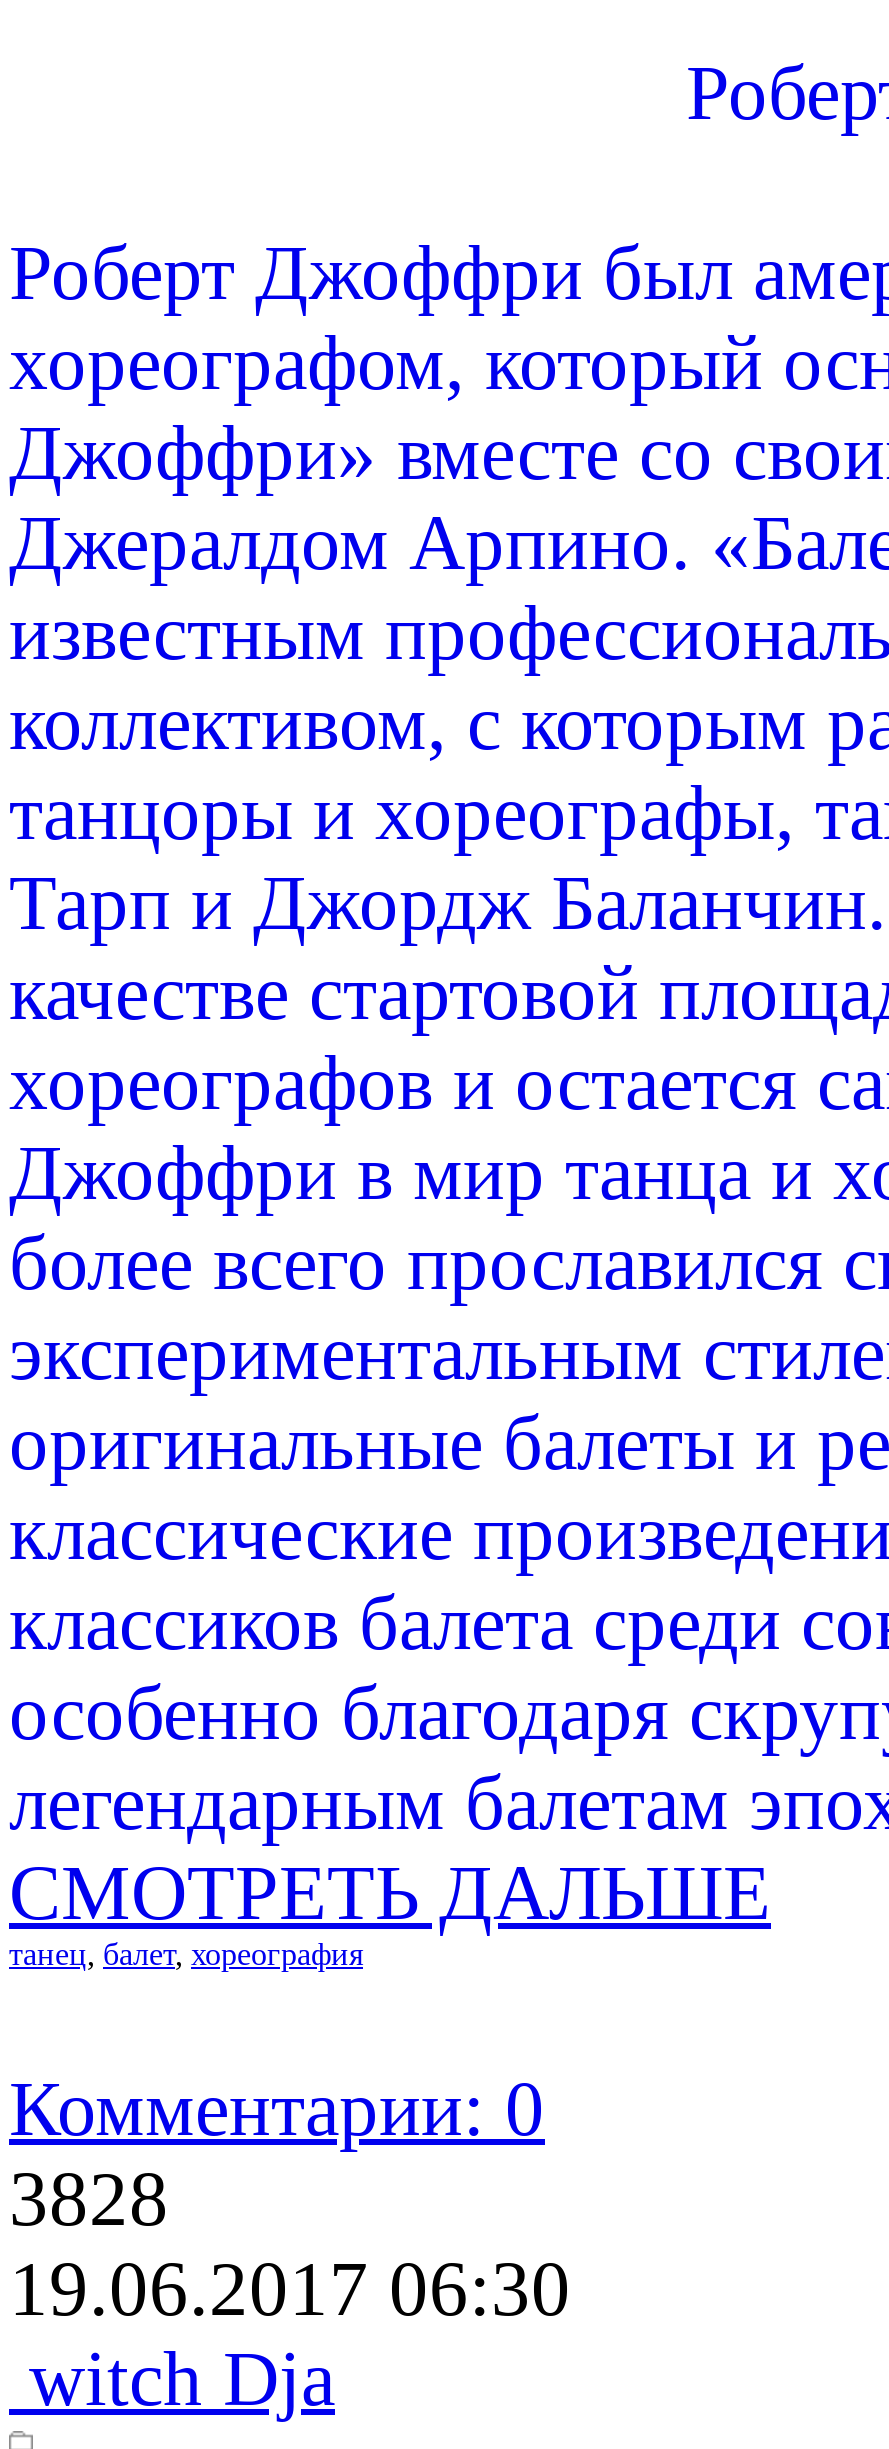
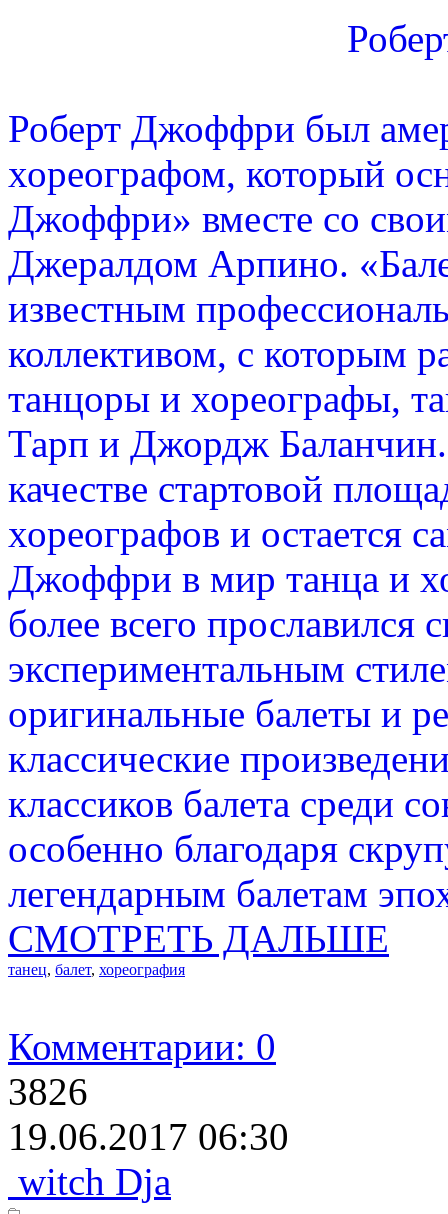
- 3828
+ 3826
